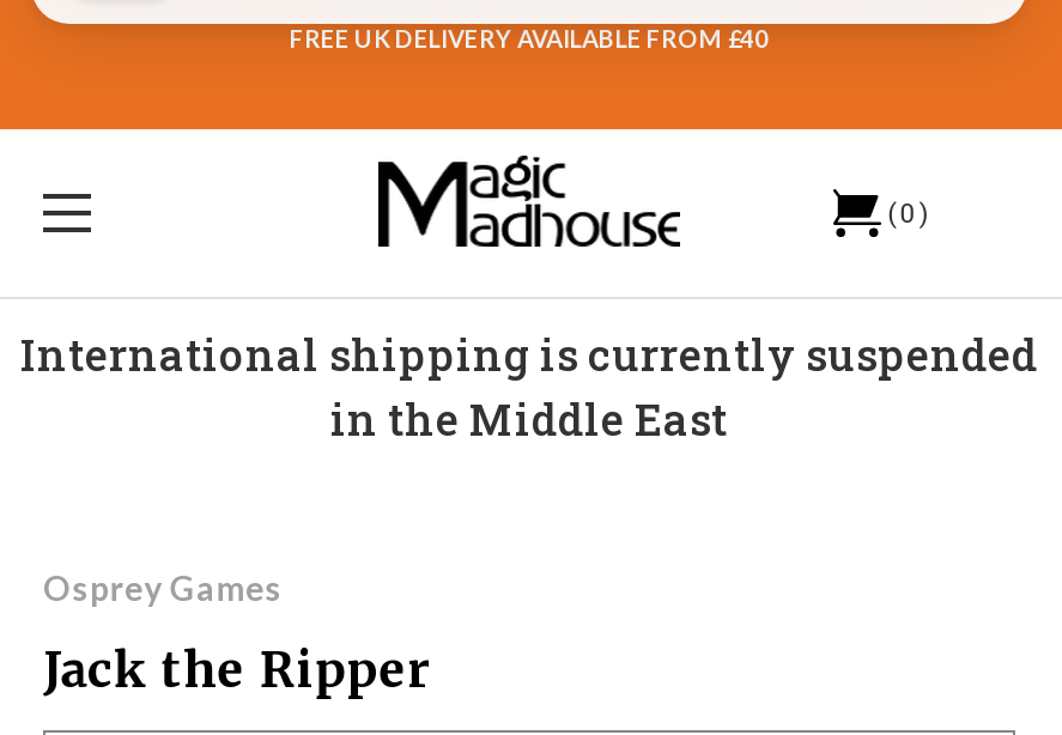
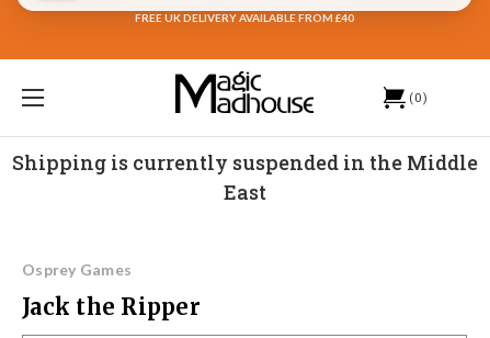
- International shipping is currently suspended
- in the Middle East
+ Shipping is currently suspended in the Middle
+ East
